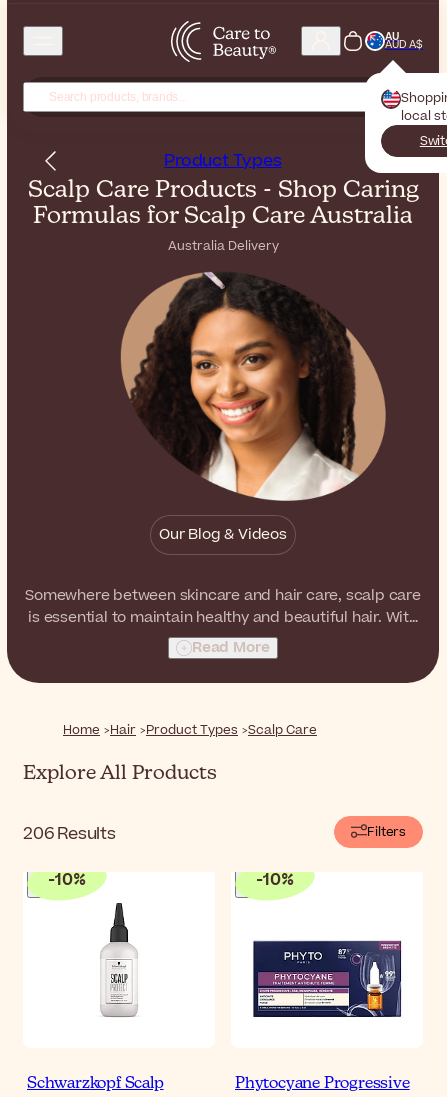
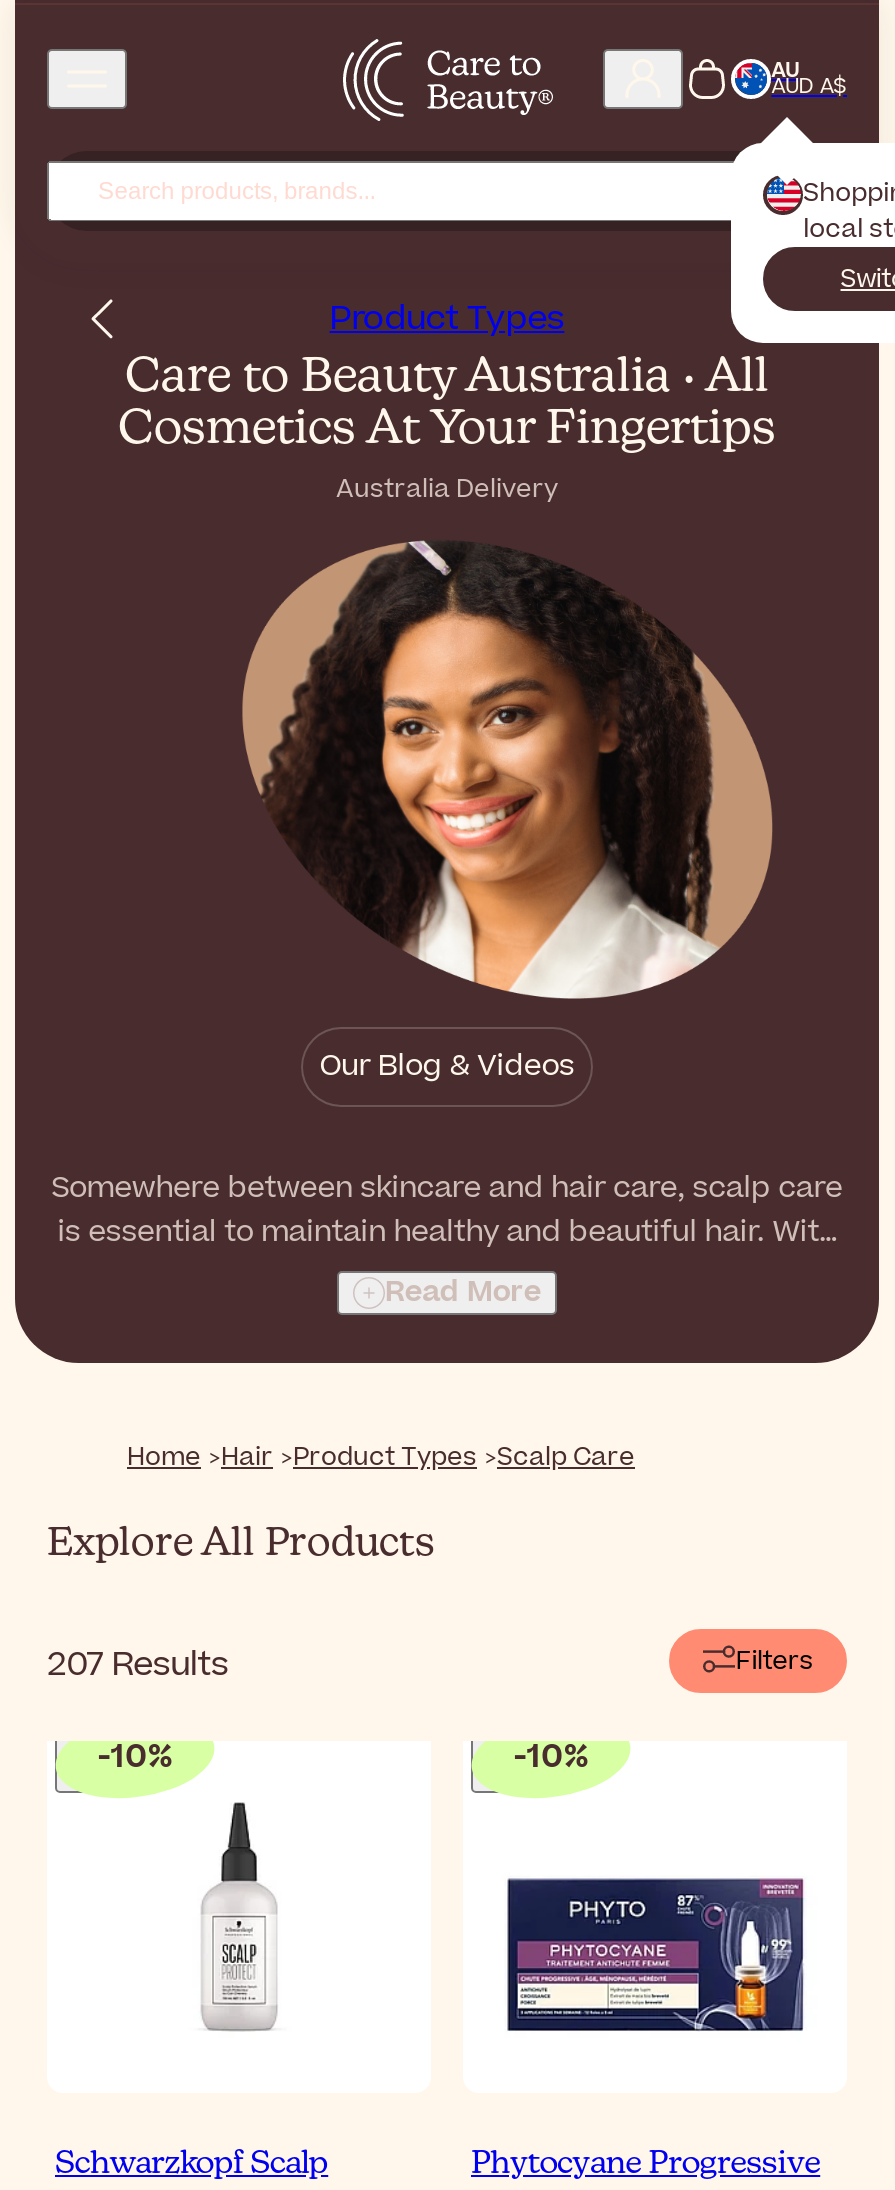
- Scalp Care Products - Shop Caring
- Formulas for Scalp Care Australia
+ Care to Beauty Australia · All
+ Cosmetics At Your Fingertips

- 206 Results
+ 207 Results
